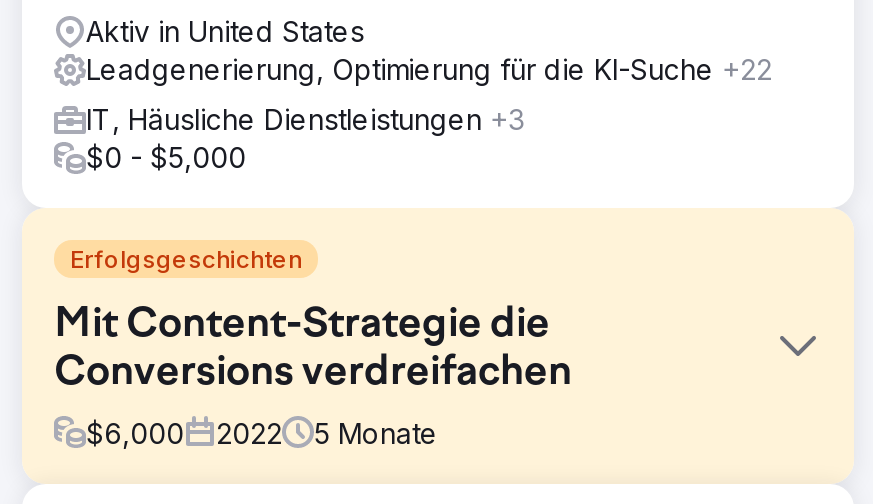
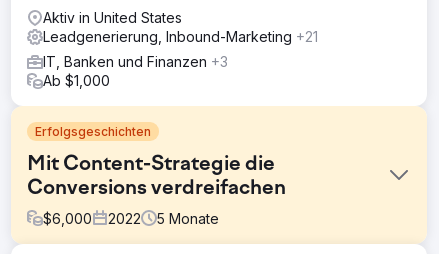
- Leadgenerierung, Optimierung für die KI-Suche +22
+ Leadgenerierung, Inbound-Marketing +21

- IT, Häusliche Dienstleistungen +3
- $0 - $5,000
+ IT, Banken und Finanzen +3
+ Ab $1,000
